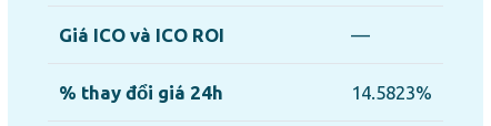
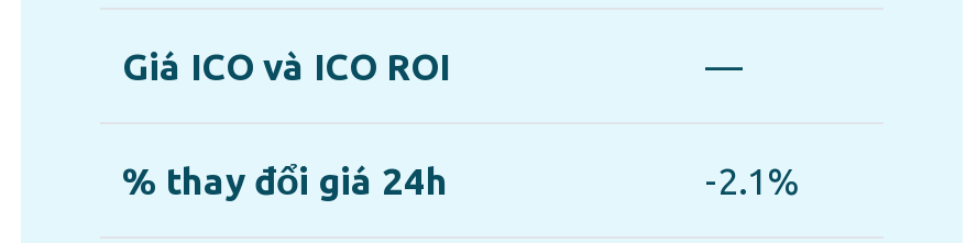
- 14.5823%
+ -2.1%
